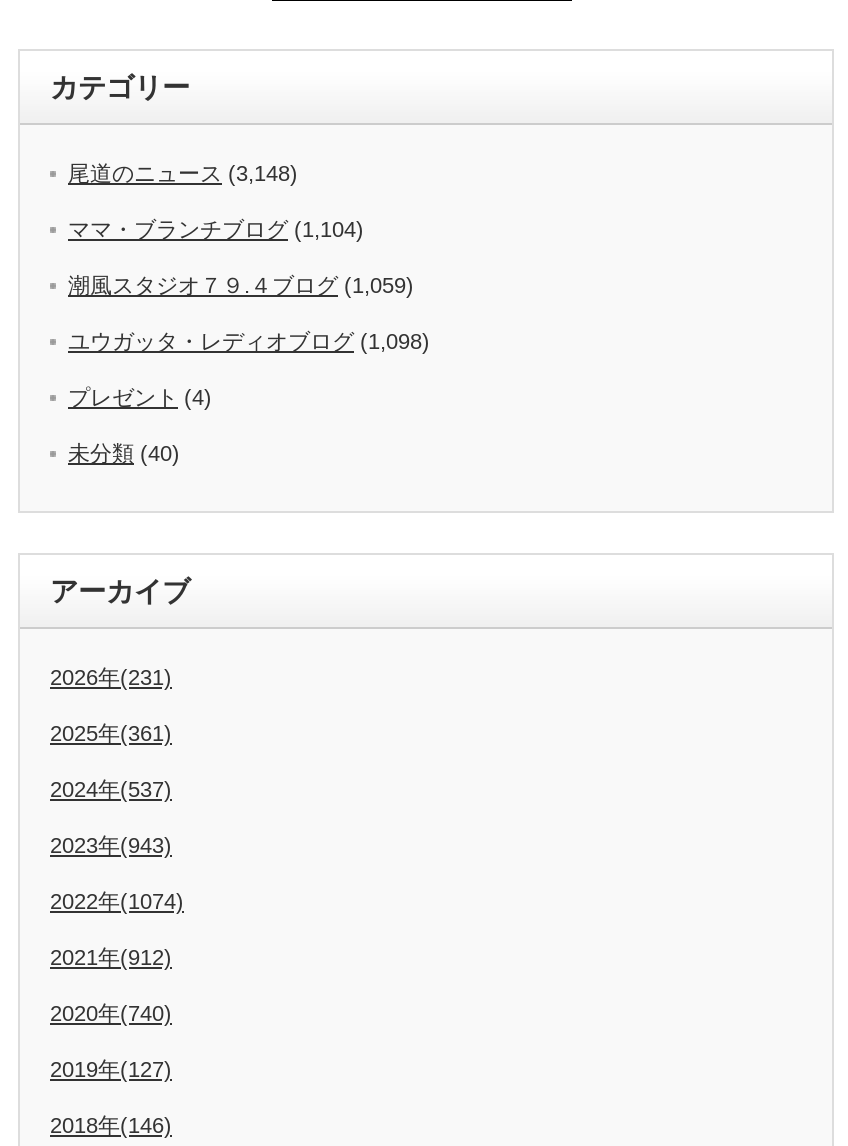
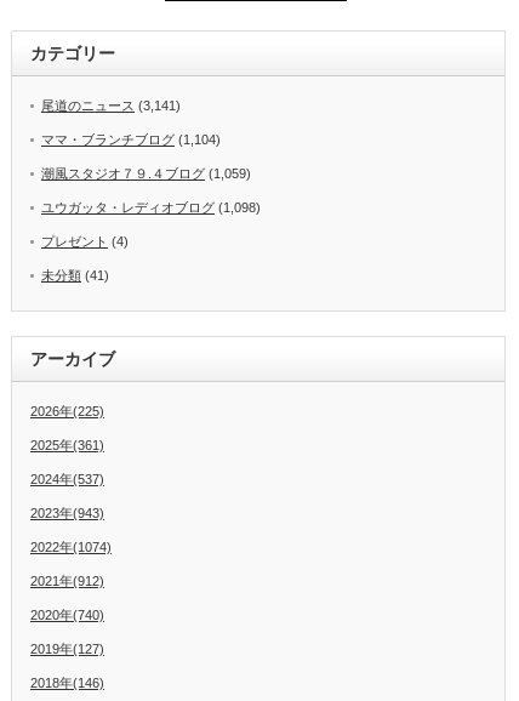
- 尾道のニュース(3,148)
+ 尾道のニュース(3,141)

- 未分類(40)
+ 未分類(41)

- 2026年(231)
+ 2026年(225)
